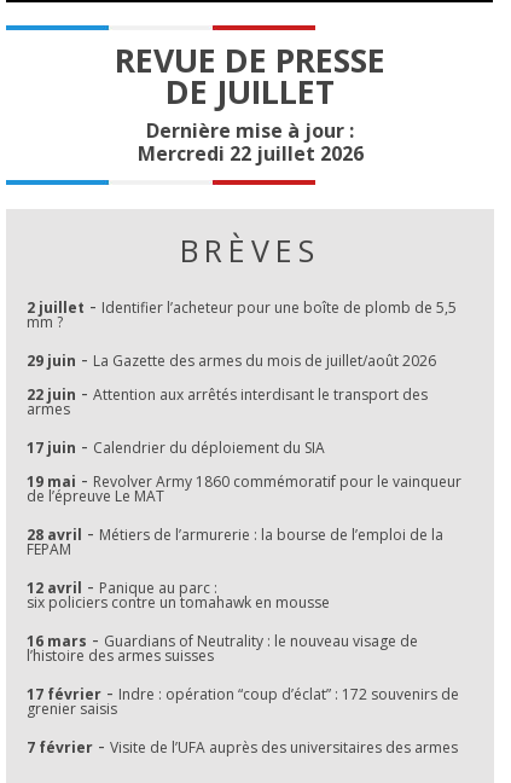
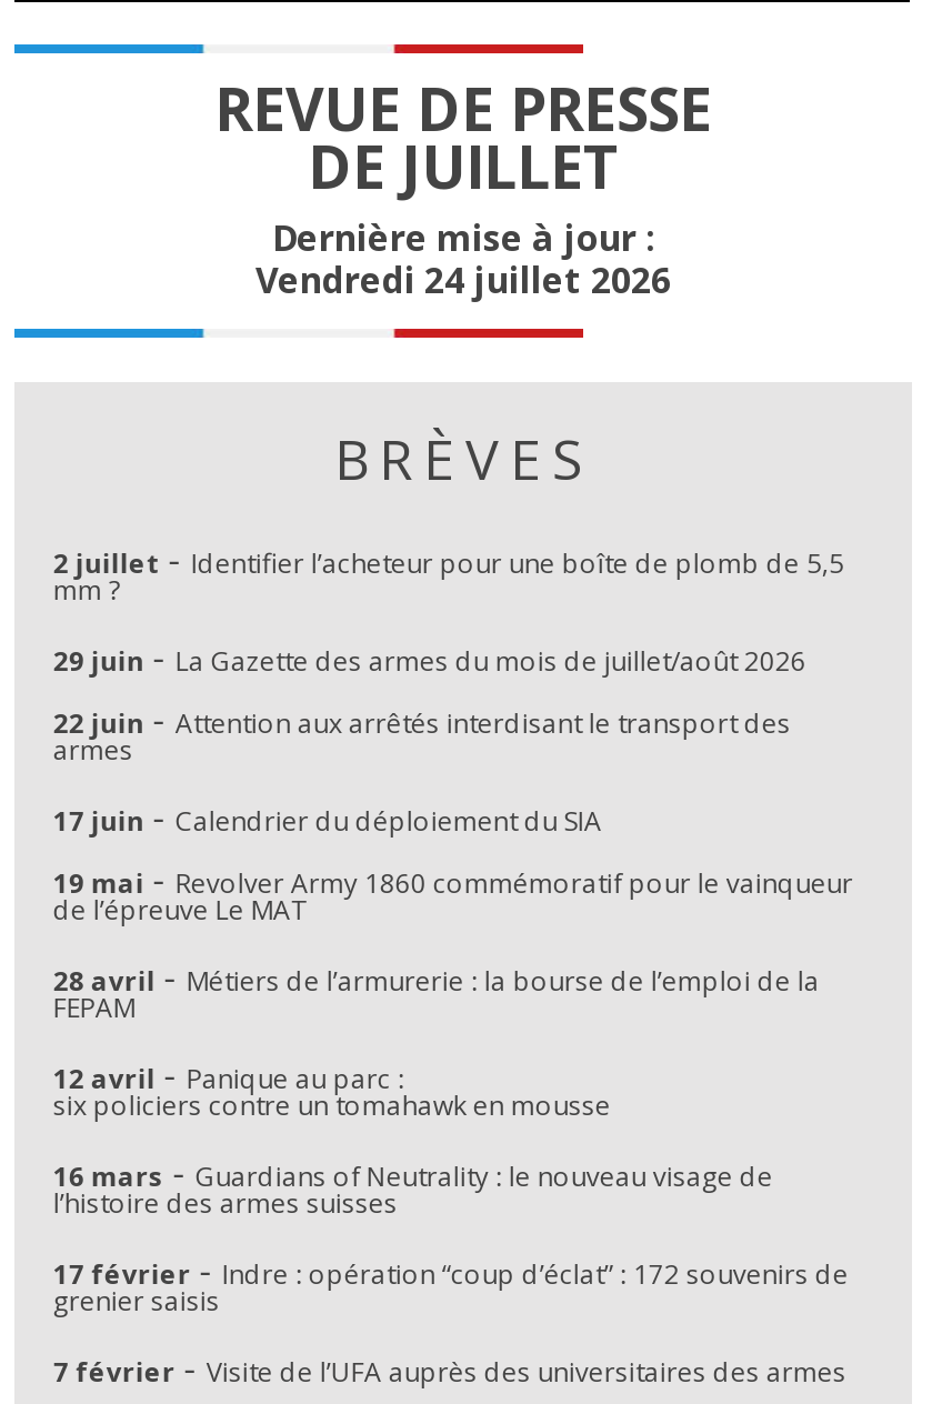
- Mercredi 22 juillet 2026
+ Vendredi 24 juillet 2026
